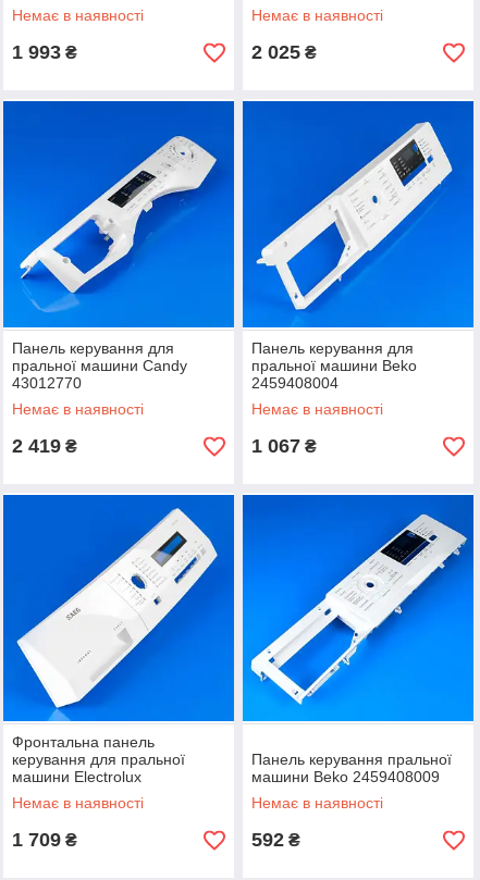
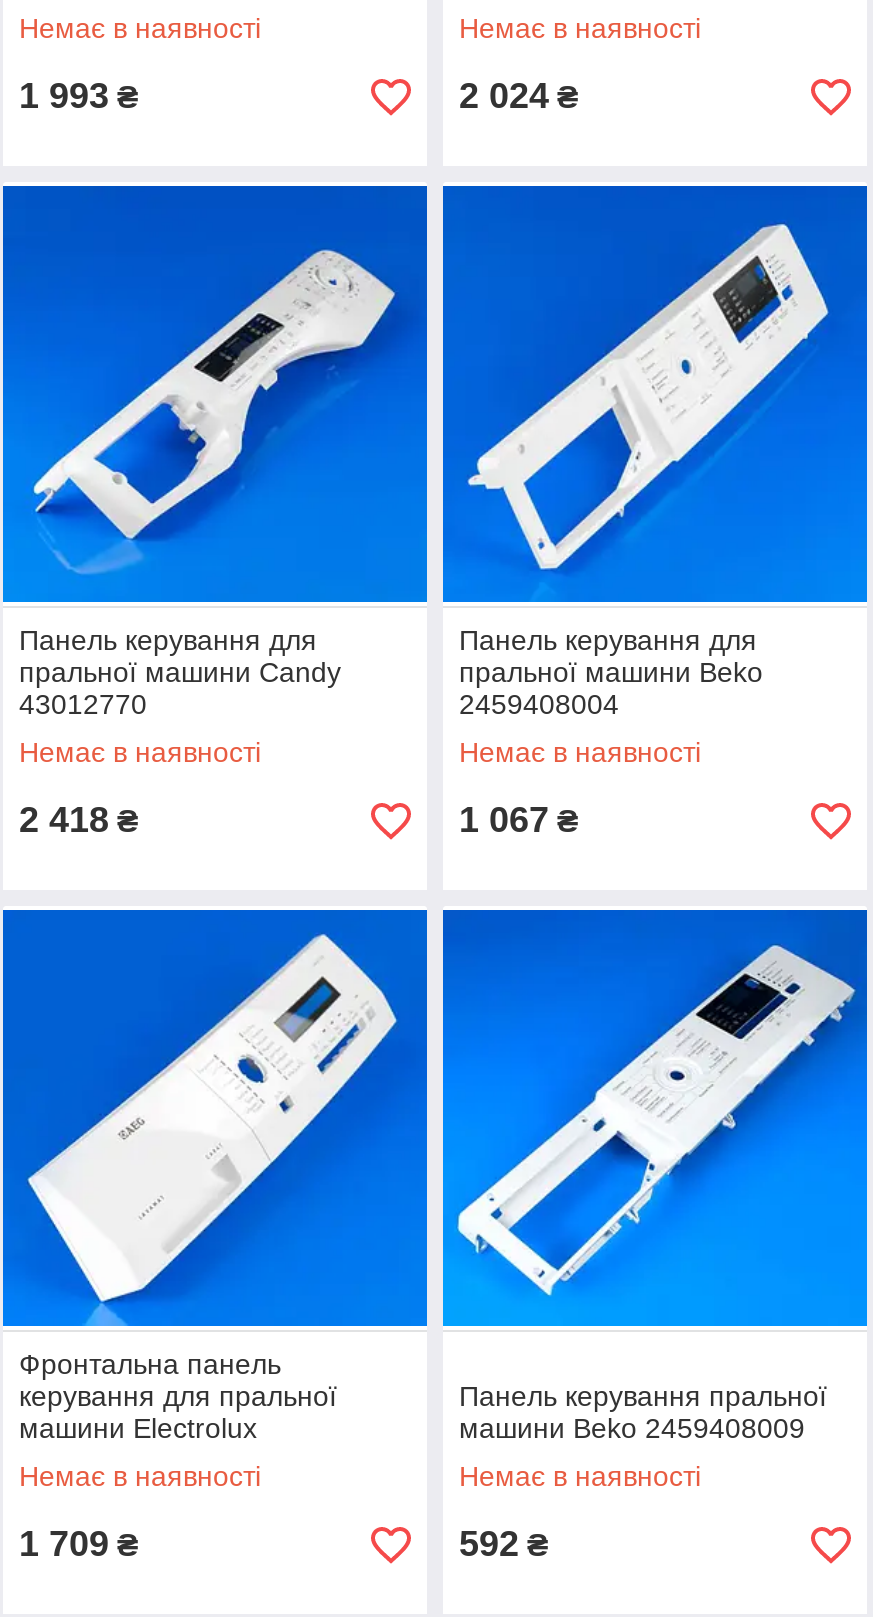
- 2 025 ₴
+ 2 024 ₴

- 2 419 ₴
+ 2 418 ₴
